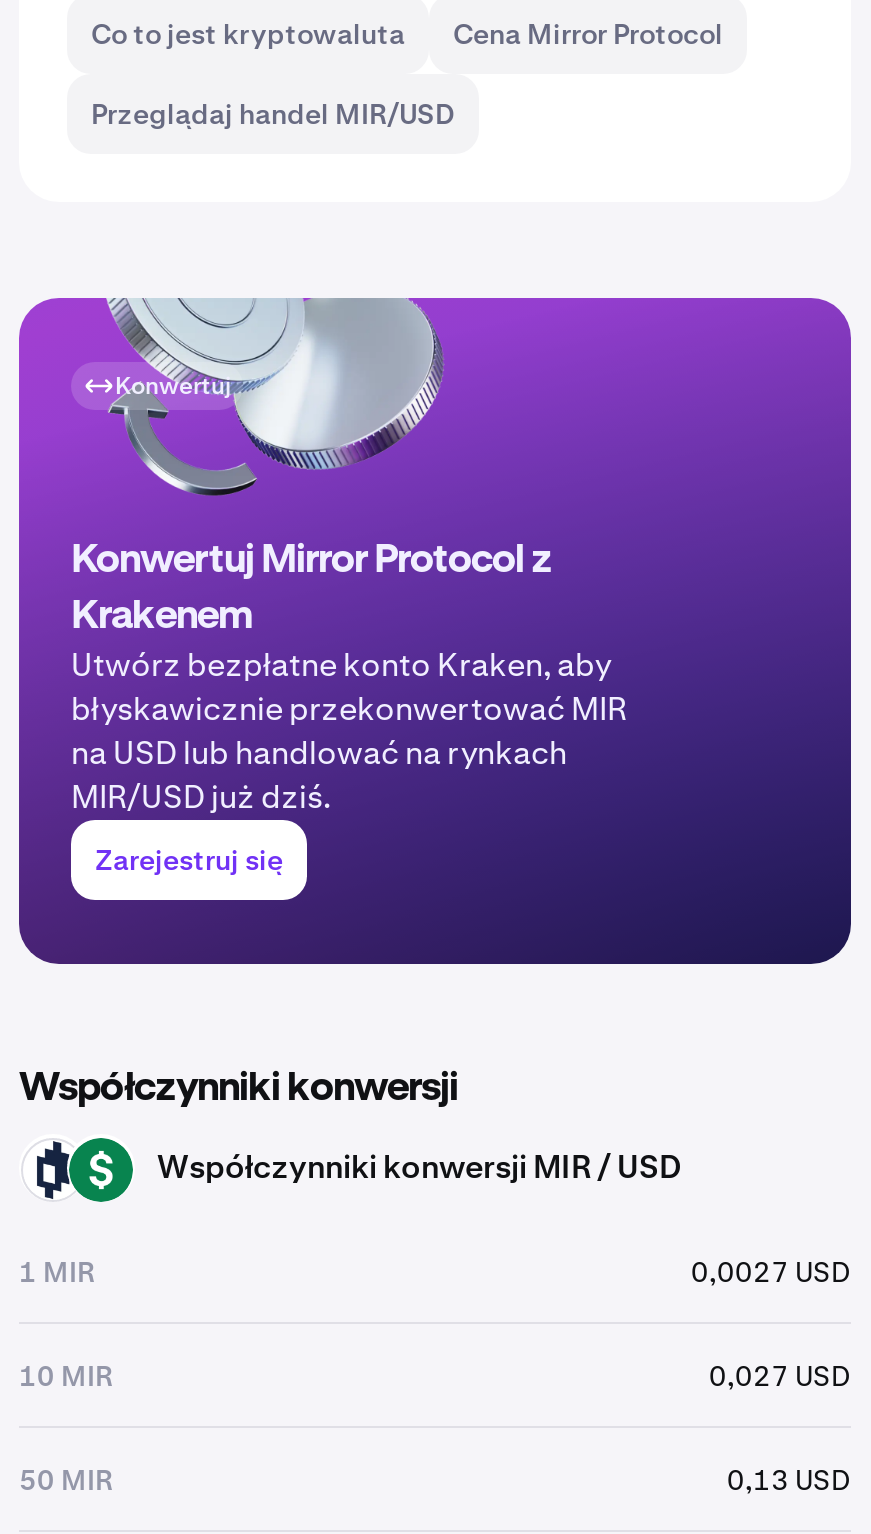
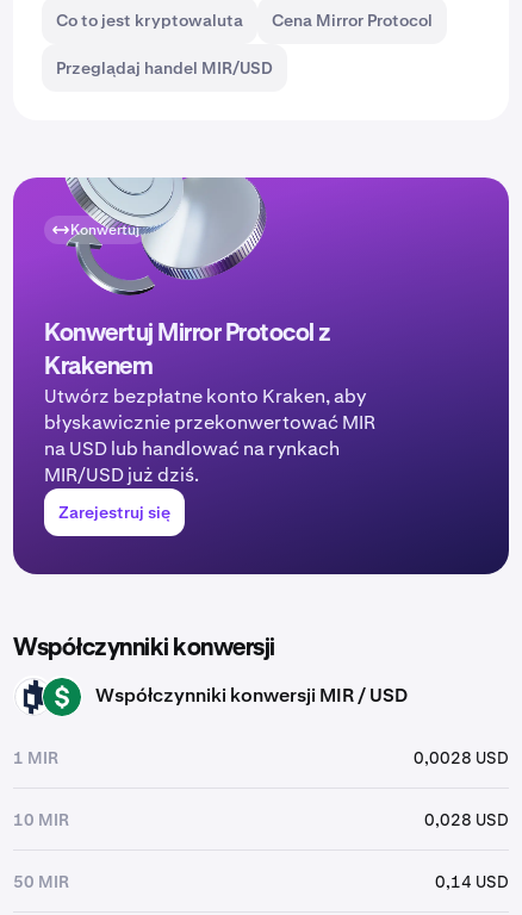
- 0,0027 USD
+ 0,0028 USD

- 0,027 USD
+ 0,028 USD

- 0,13 USD
+ 0,14 USD
